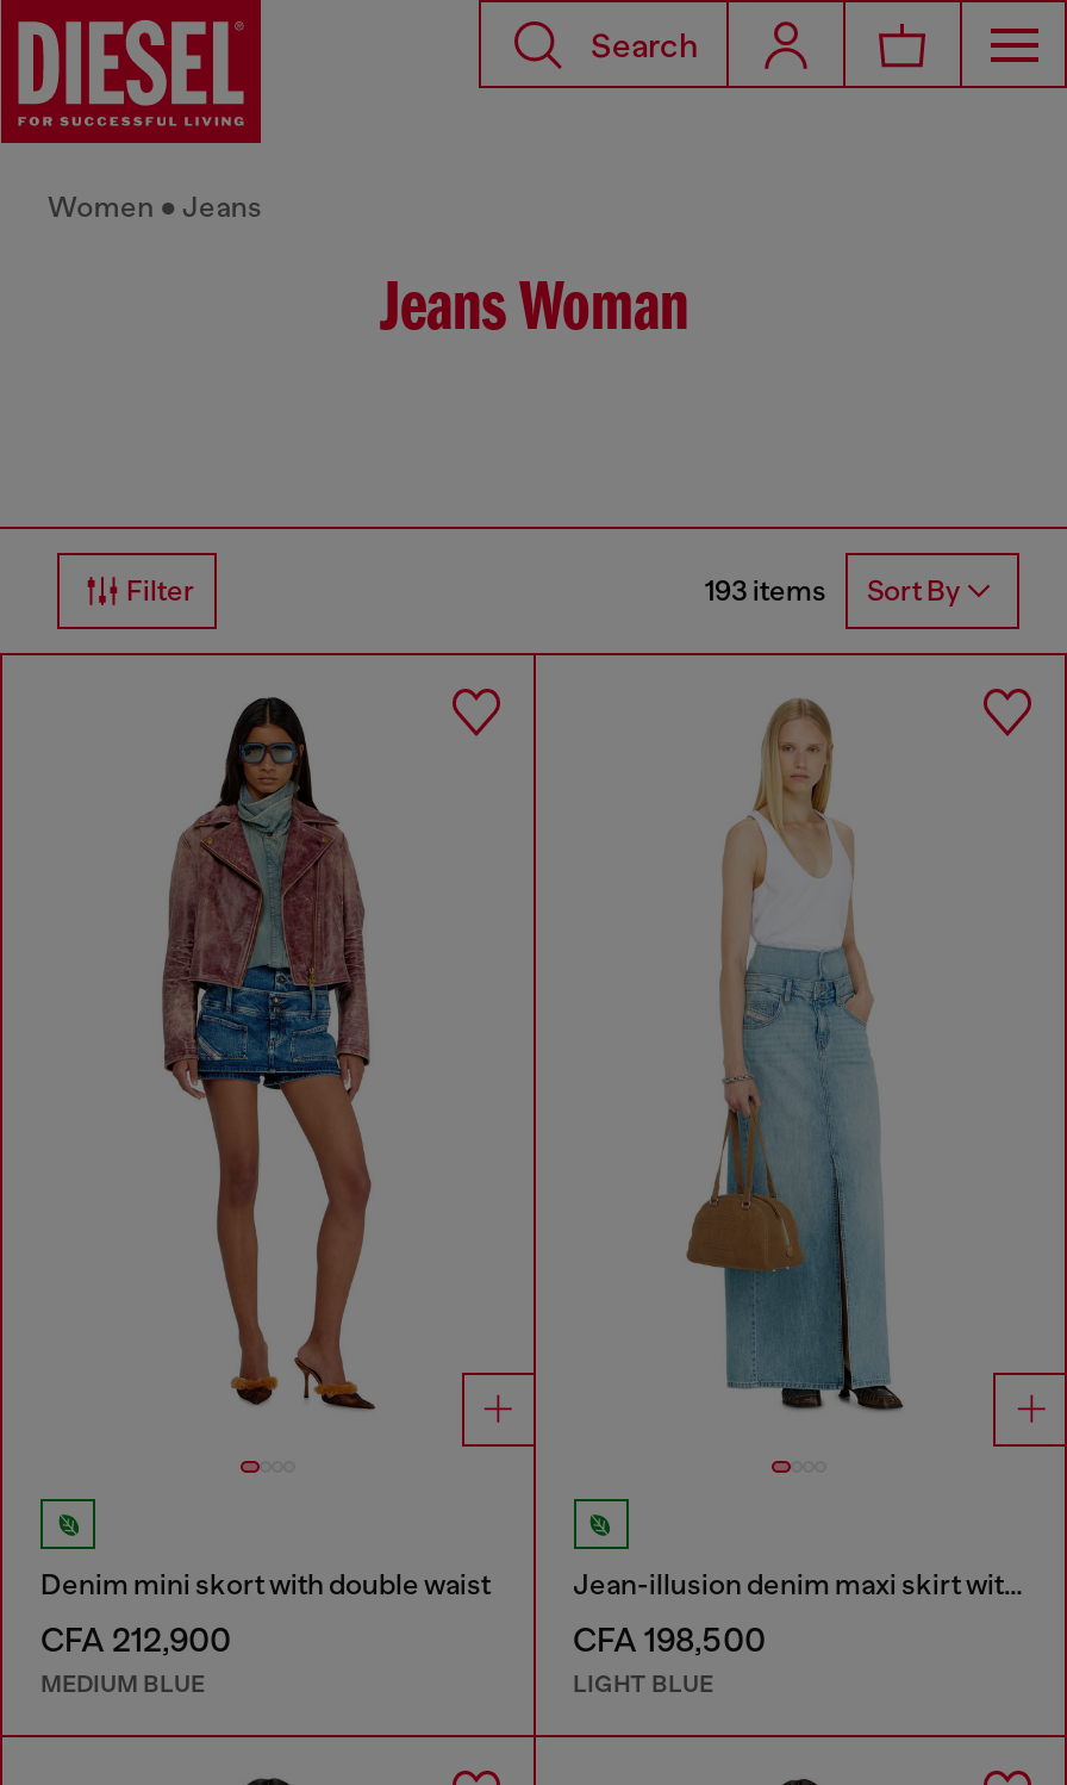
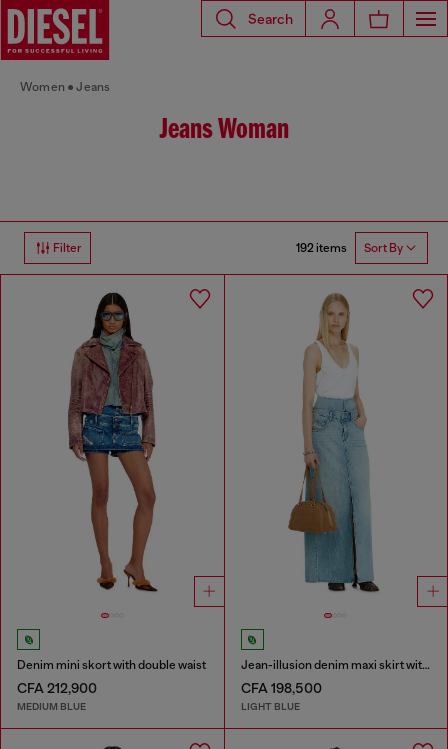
- 193 items Sort By
+ 192 items Sort By
